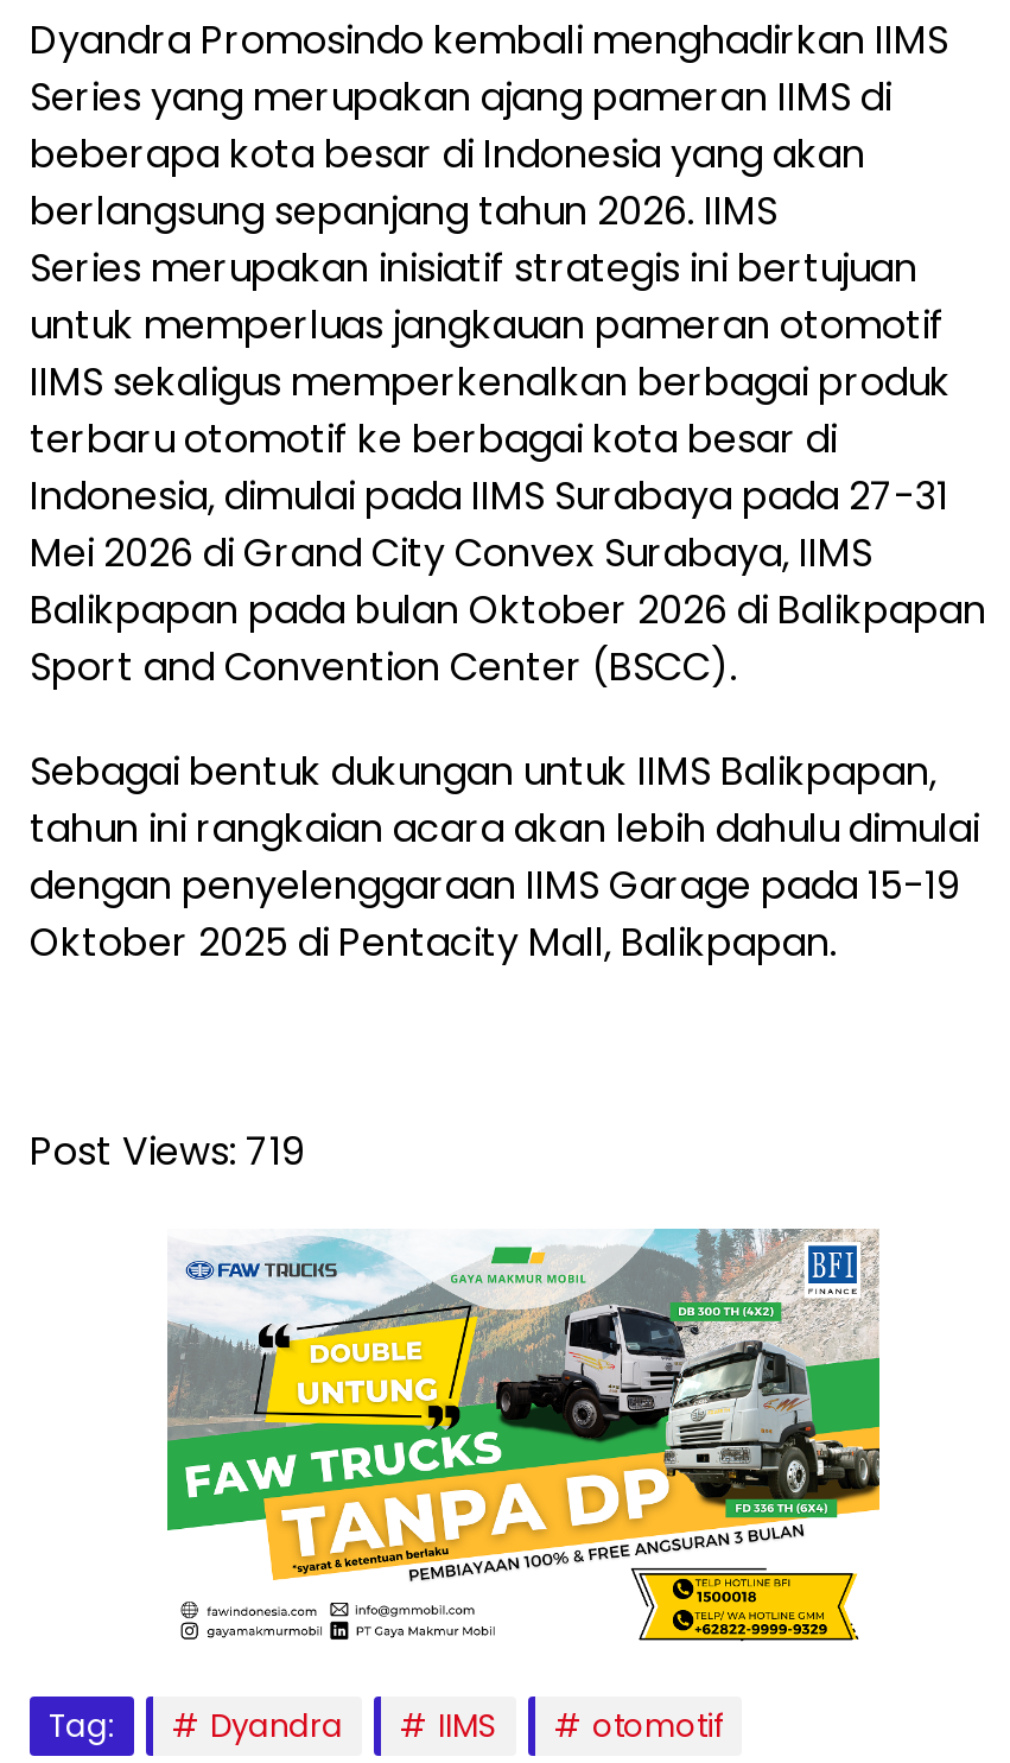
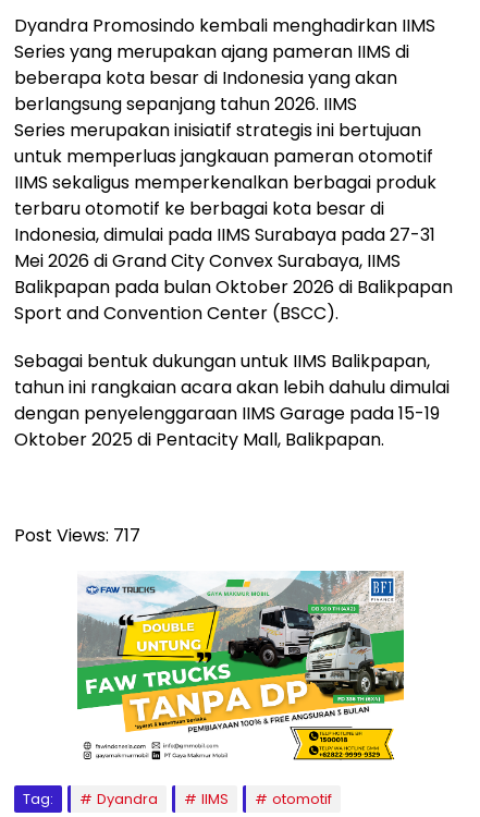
- Post Views: 719
+ Post Views: 717
